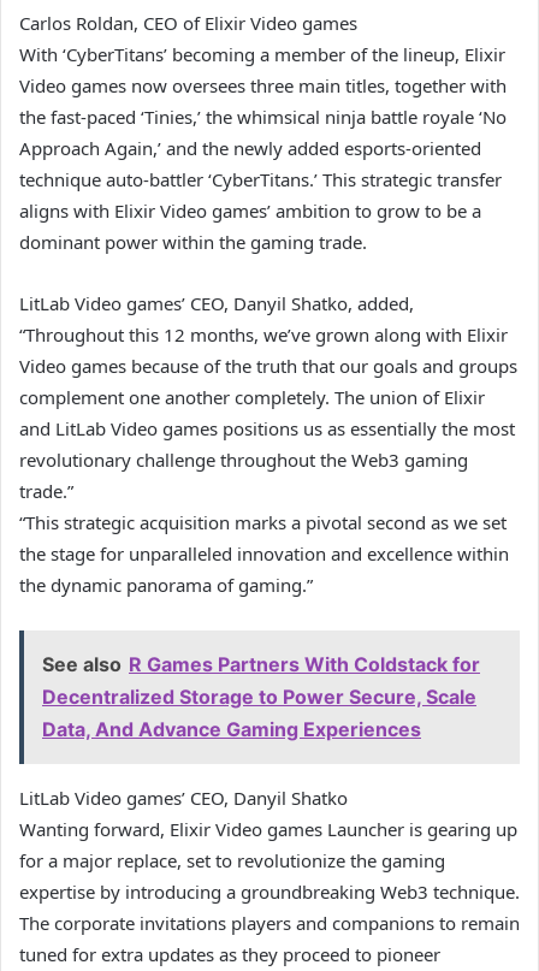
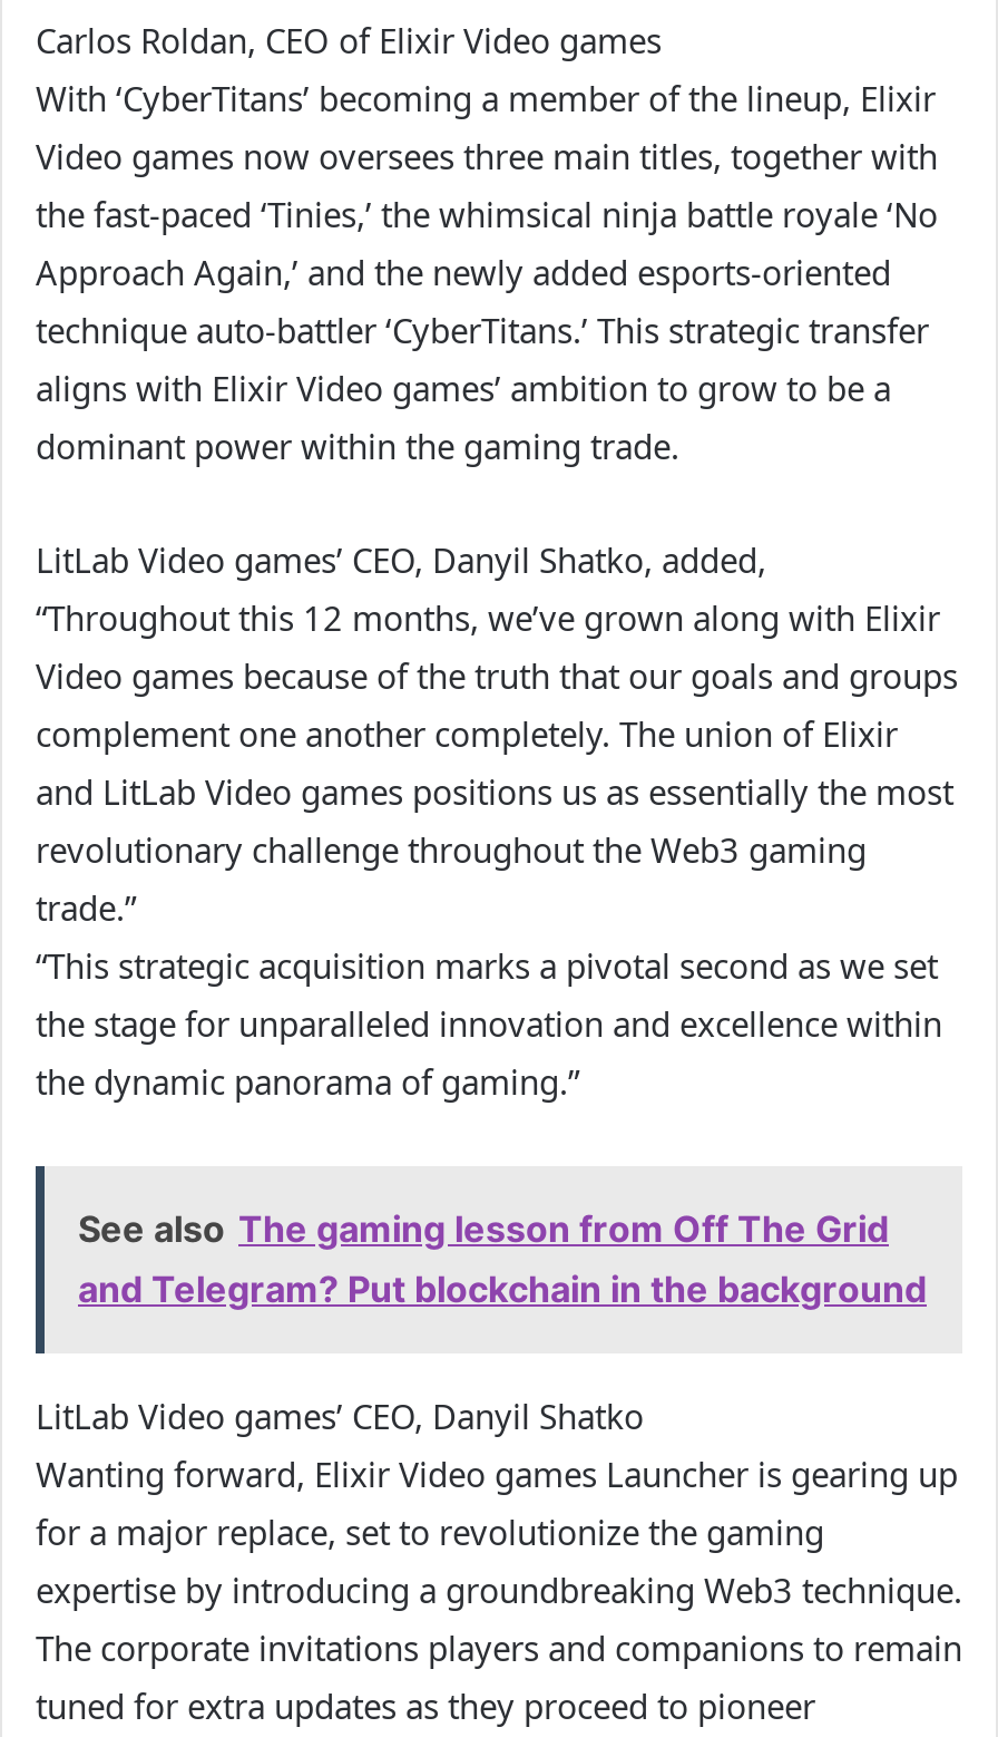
- See also R Games Partners With Coldstack for
- Decentralized Storage to Power Secure, Scale
- Data, And Advance Gaming Experiences
+ See also The gaming lesson from Off The Grid
+ and Telegram? Put blockchain in the background
